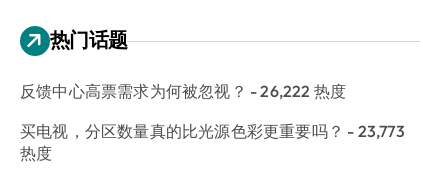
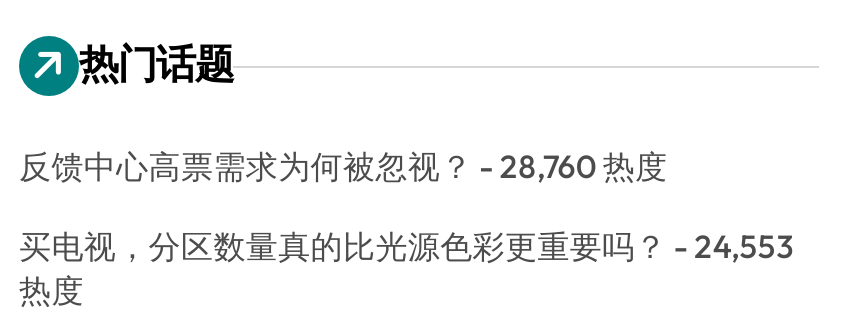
- 反馈中心高票需求为何被忽视？- 26,222 热度
+ 反馈中心高票需求为何被忽视？- 28,760 热度

- 买电视，分区数量真的比光源色彩更重要吗？- 23,773
+ 买电视，分区数量真的比光源色彩更重要吗？- 24,553
